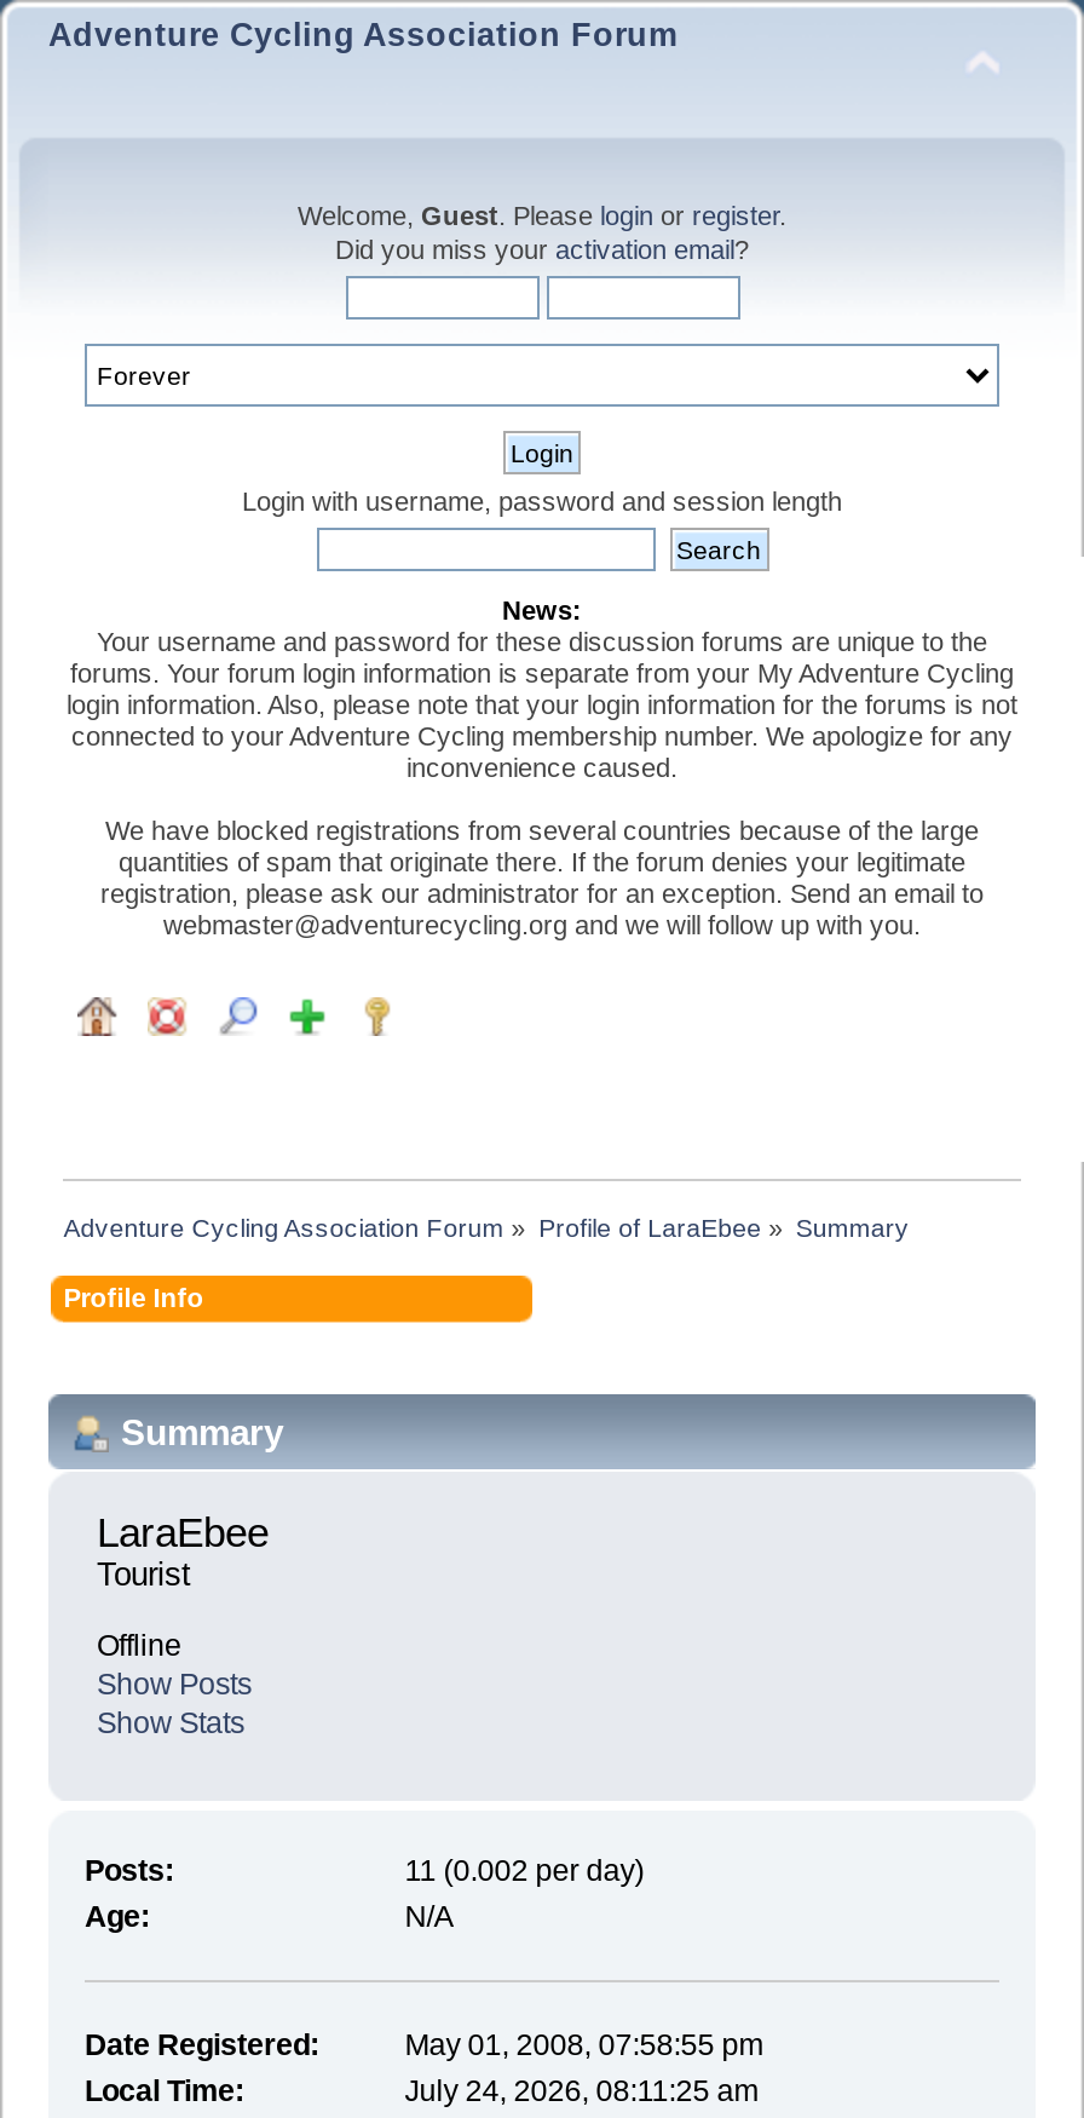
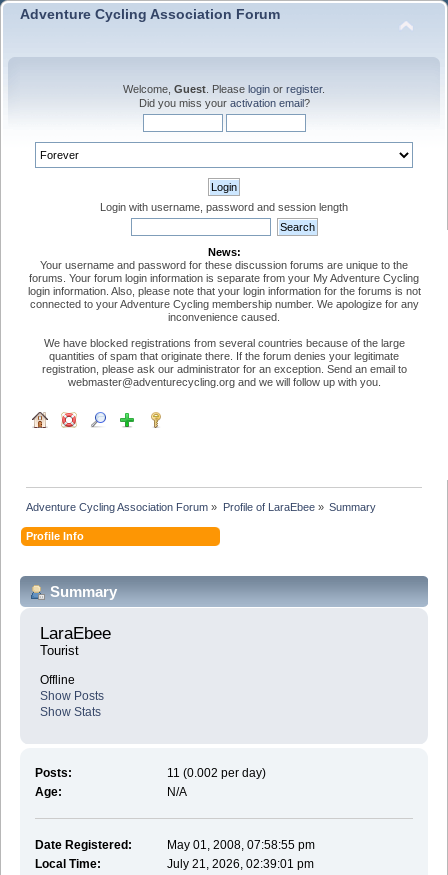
- July 24, 2026, 08:11:25 am
+ July 21, 2026, 02:39:01 pm
